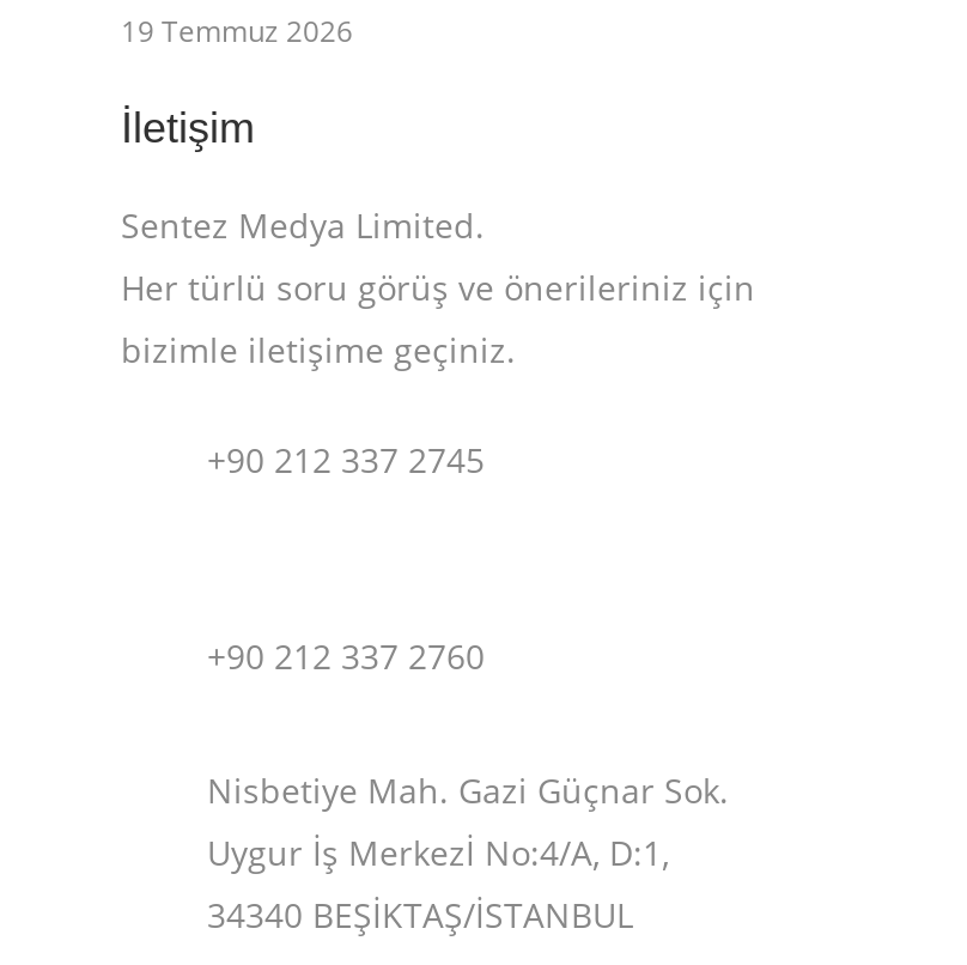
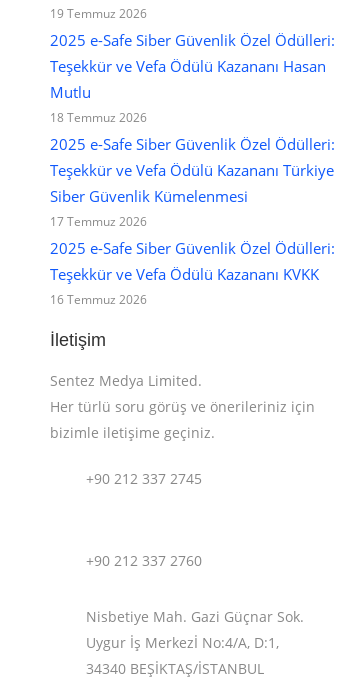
+ 2025 e-Safe Siber Güvenlik Özel Ödülleri:
+ Teşekkür ve Vefa Ödülü Kazananı Hasan
+ Mutlu
+ 18 Temmuz 2026
+ 2025 e-Safe Siber Güvenlik Özel Ödülleri:
+ Teşekkür ve Vefa Ödülü Kazananı Türkiye
+ Siber Güvenlik Kümelenmesi
+ 17 Temmuz 2026
+ 2025 e-Safe Siber Güvenlik Özel Ödülleri:
+ Teşekkür ve Vefa Ödülü Kazananı KVKK
+ 16 Temmuz 2026
